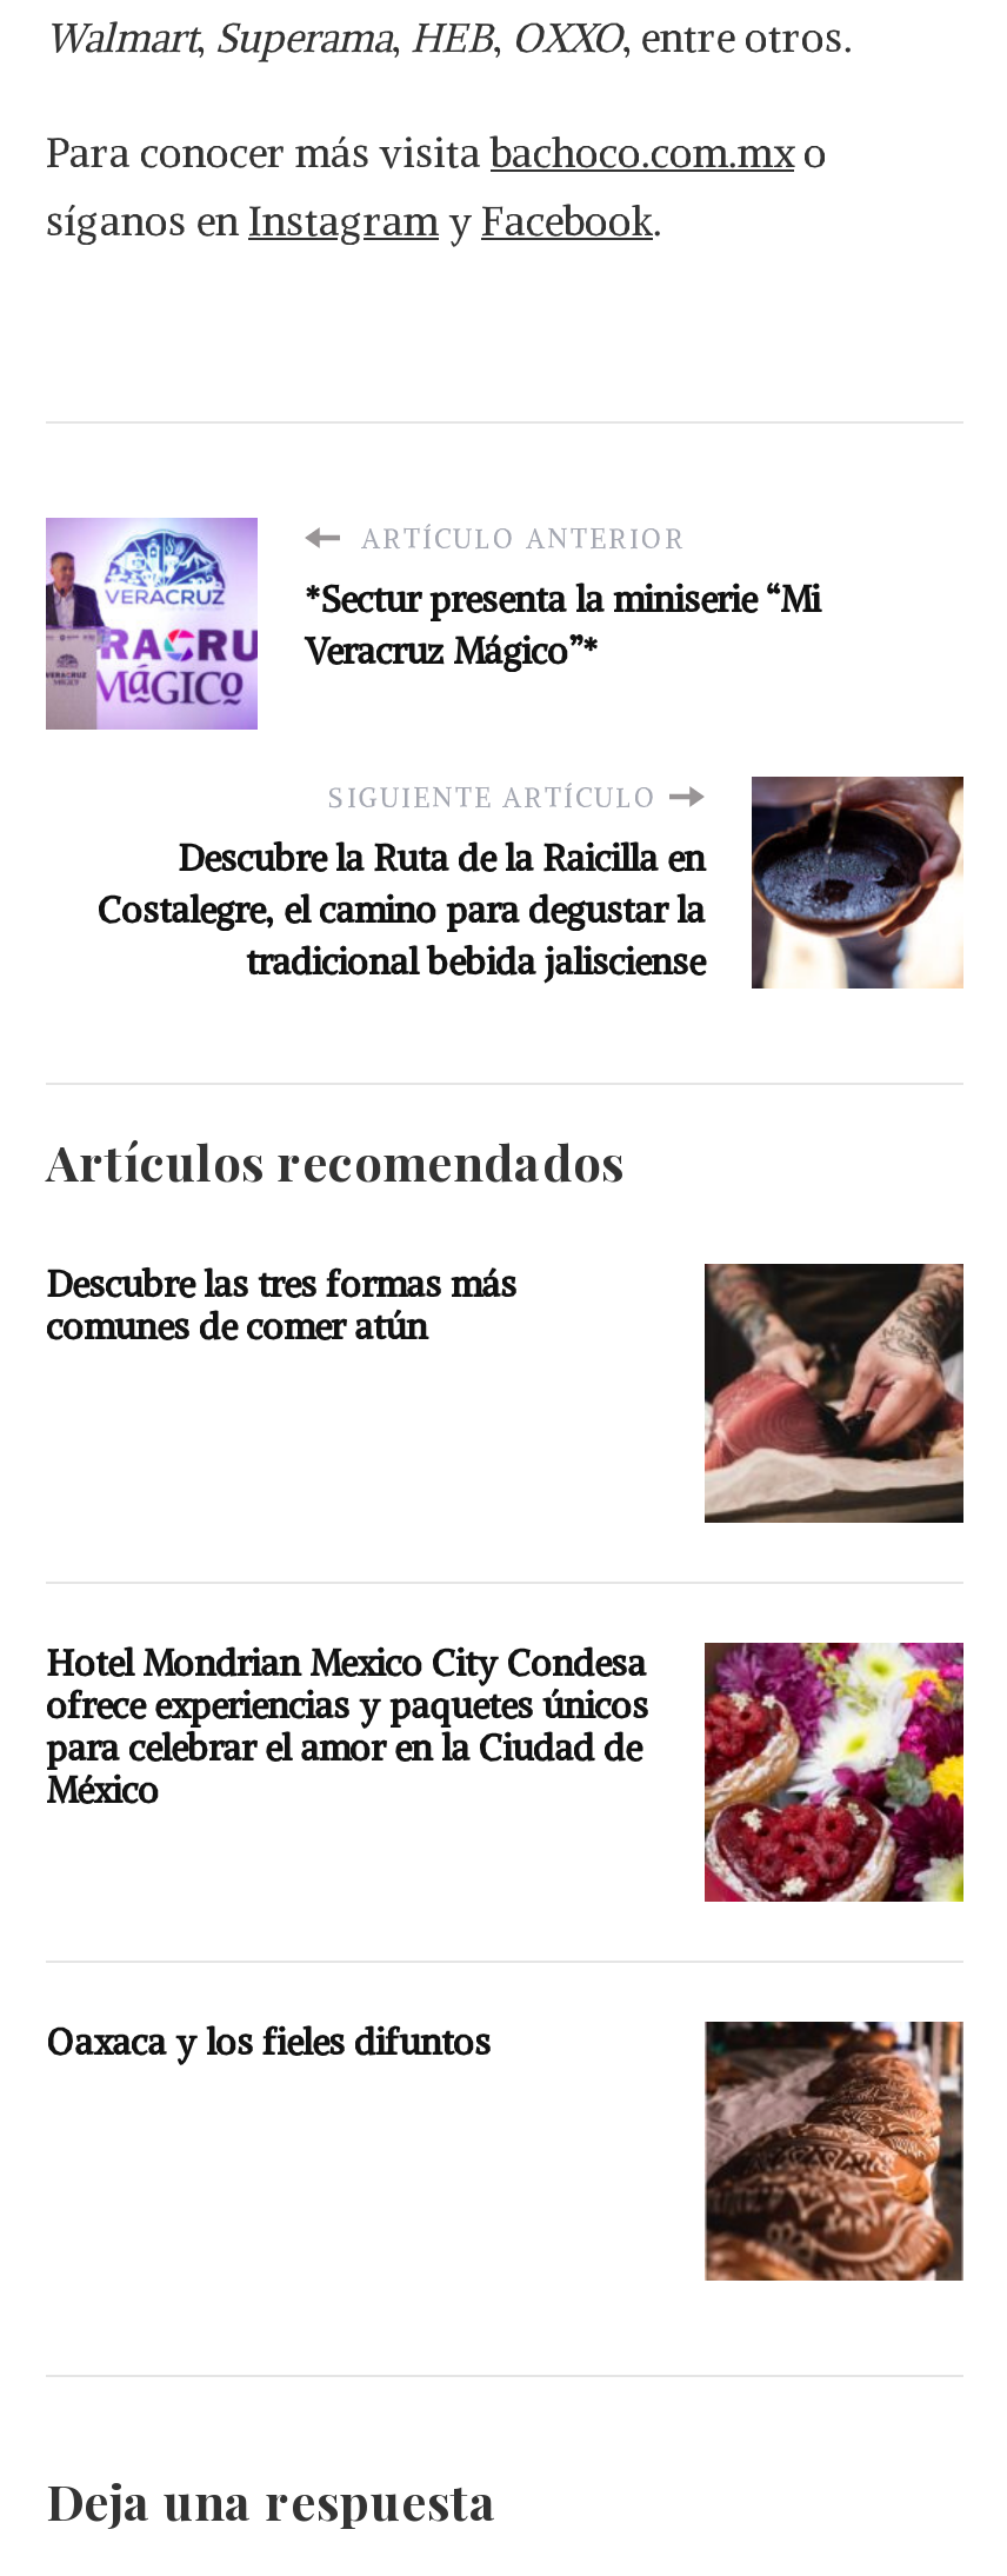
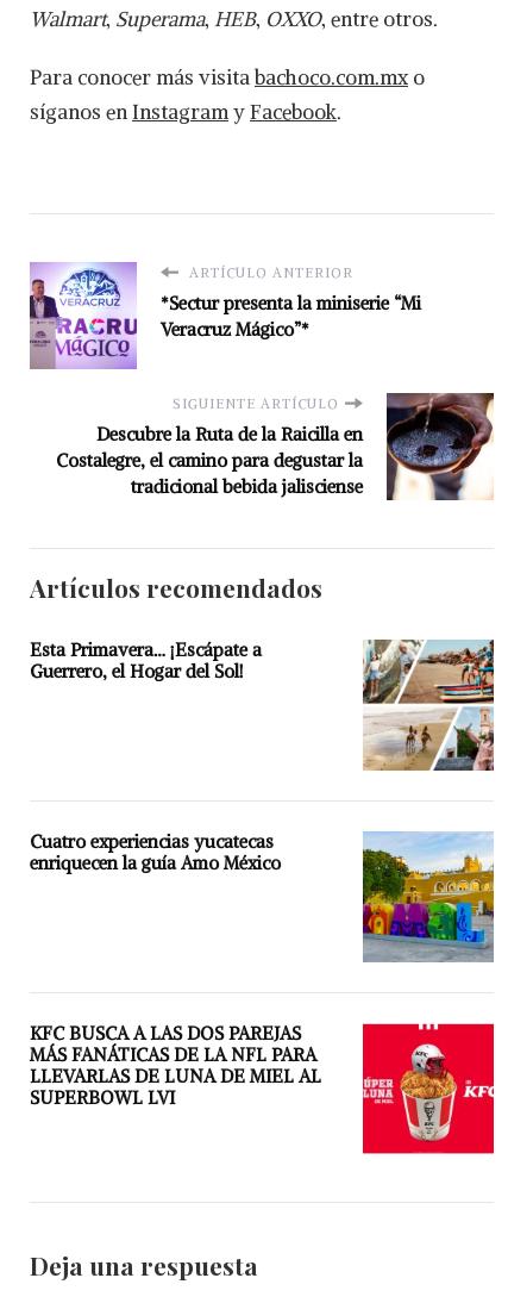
- Descubre las tres formas más
- comunes de comer atún
+ Esta Primavera… ¡Escápate a
+ Guerrero, el Hogar del Sol!

- [image]
+ [image]

- Hotel Mondrian Mexico City Condesa
- ofrece experiencias y paquetes únicos
- para celebrar el amor en la Ciudad de
- México
+ Cuatro experiencias yucatecas
+ enriquecen la guía Amo México

- [image]
+ [image]

- Oaxaca y los fieles difuntos
+ KFC BUSCA A LAS DOS PAREJAS
+ MÁS FANÁTICAS DE LA NFL PARA
+ LLEVARLAS DE LUNA DE MIEL AL
+ SUPERBOWL LVI

- [image]
+ [image]
